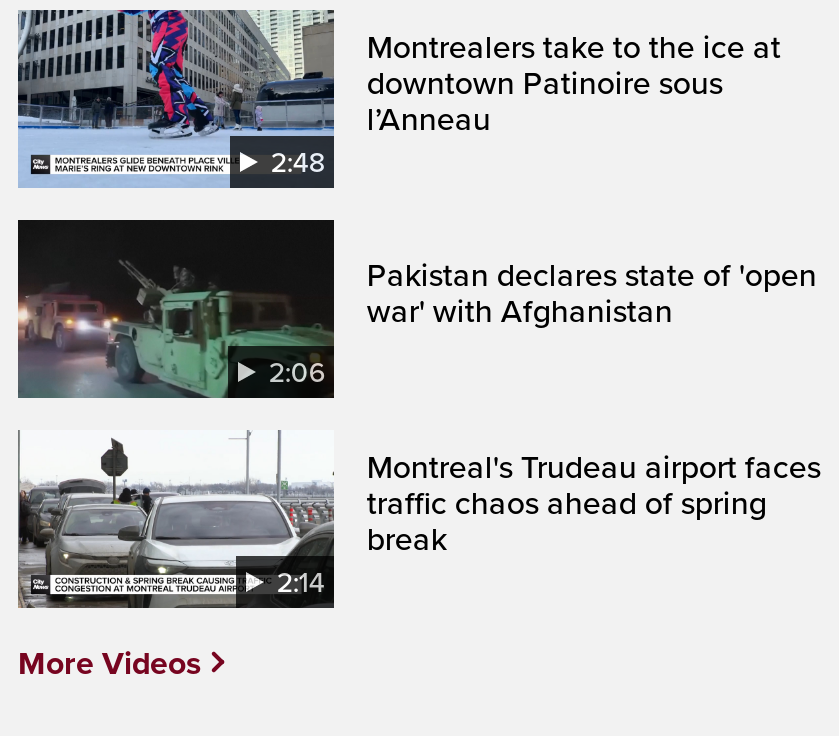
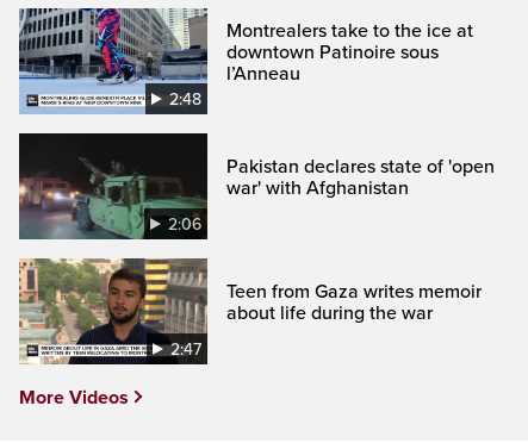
- [image]
- 2:14
+ [image]
+ 2:47

- Montreal's Trudeau airport faces
- traffic chaos ahead of spring
- break
+ Teen from Gaza writes memoir
+ about life during the war
